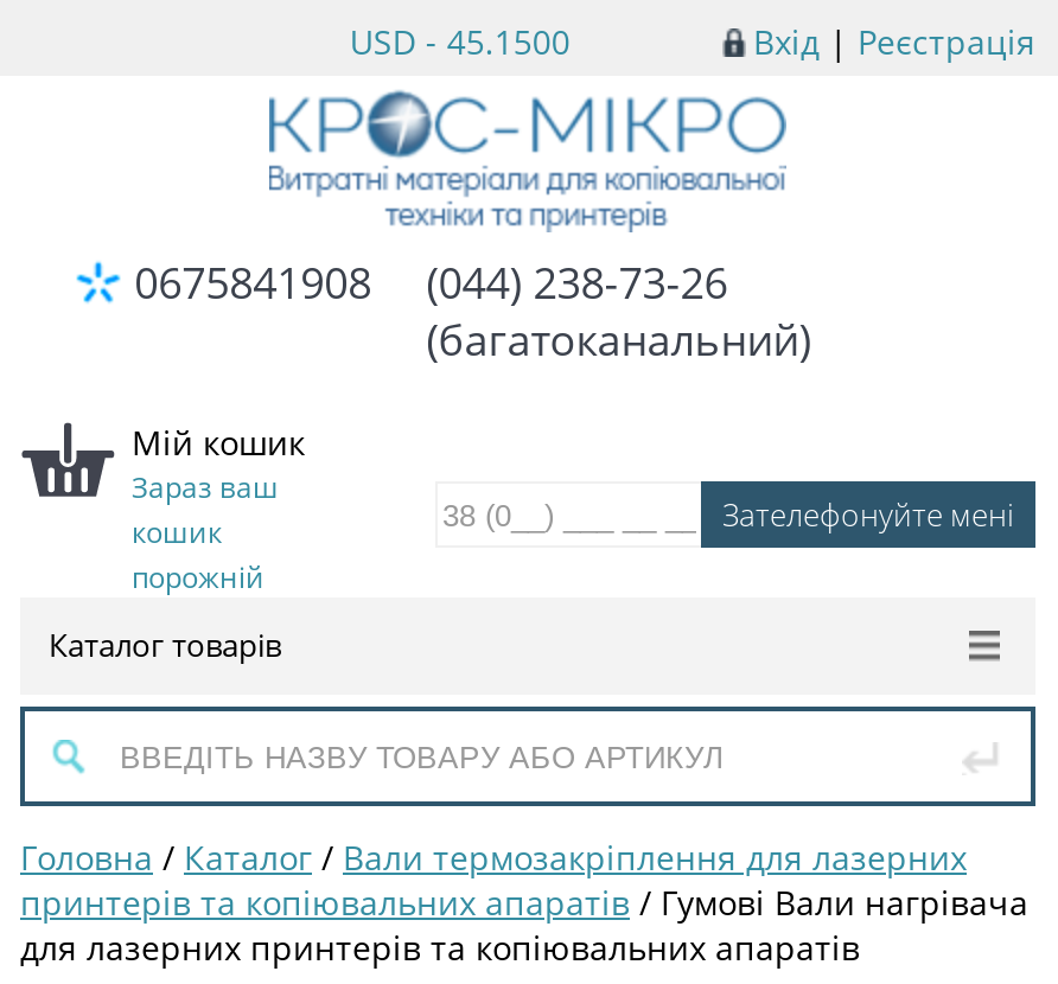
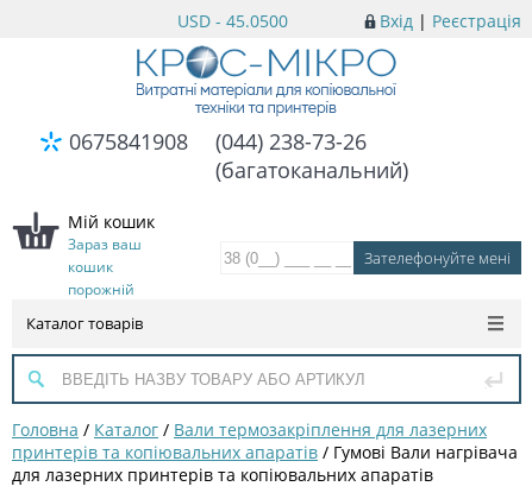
- USD - 45.1500
+ USD - 45.0500
